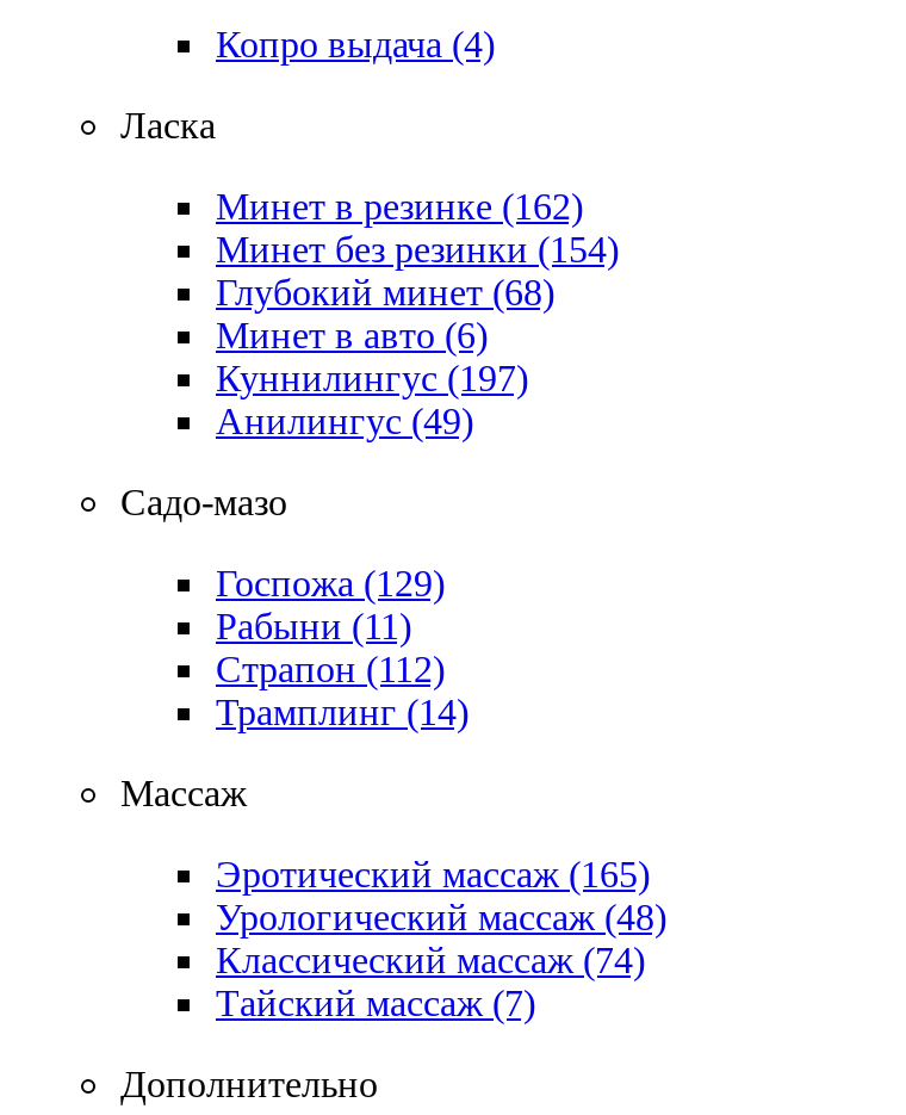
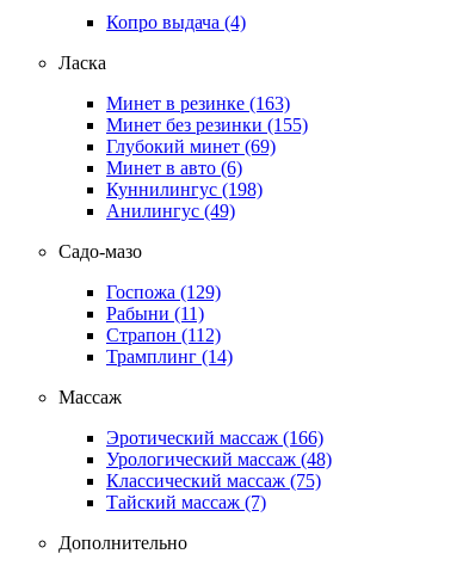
- Минет в резинке (162)
+ Минет в резинке (163)

- Минет без резинки (154)
+ Минет без резинки (155)

- Глубокий минет (68)
+ Глубокий минет (69)

- Куннилингус (197)
+ Куннилингус (198)

- Эротический массаж (165)
+ Эротический массаж (166)

- Классический массаж (74)
+ Классический массаж (75)
